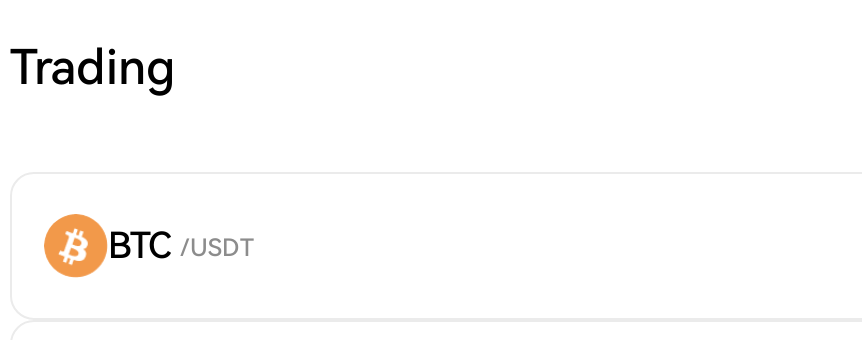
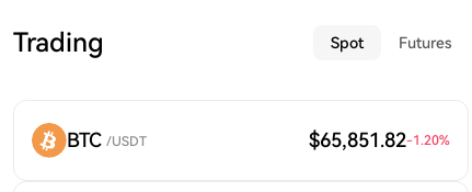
+ Spot
+ Futures

+ $65,851.82-1.20%
